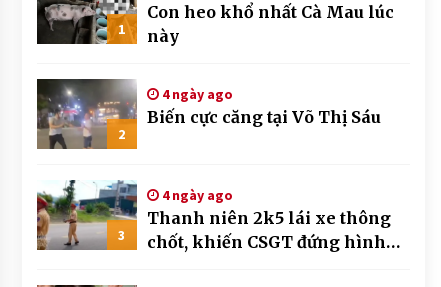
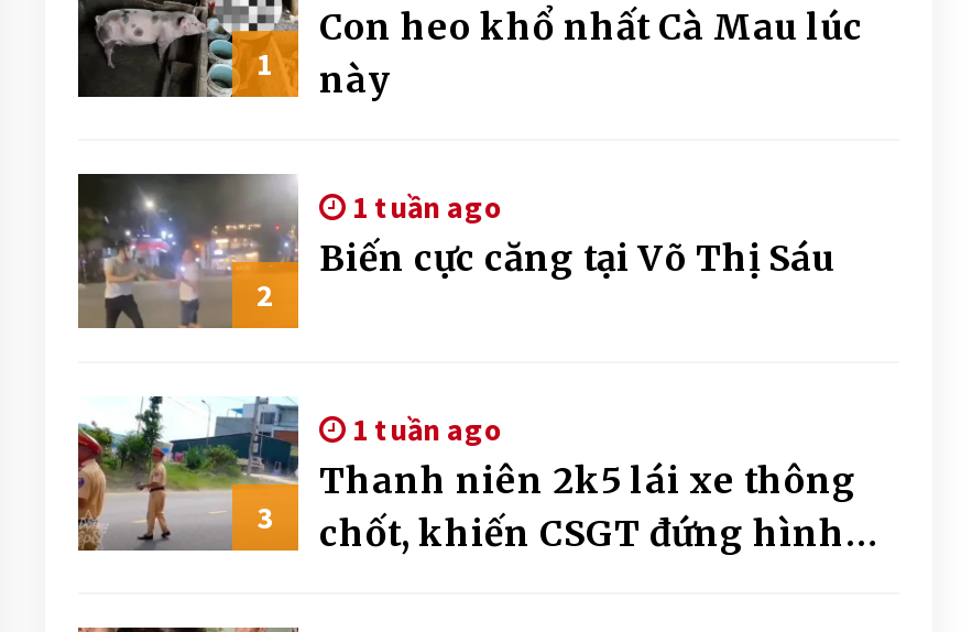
- 4 ngày ago
+ 1 tuần ago

- 4 ngày ago
+ 1 tuần ago
